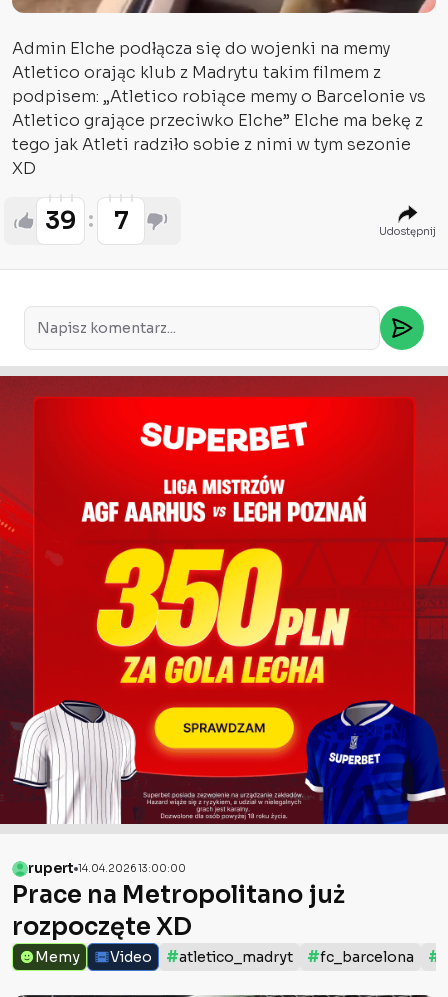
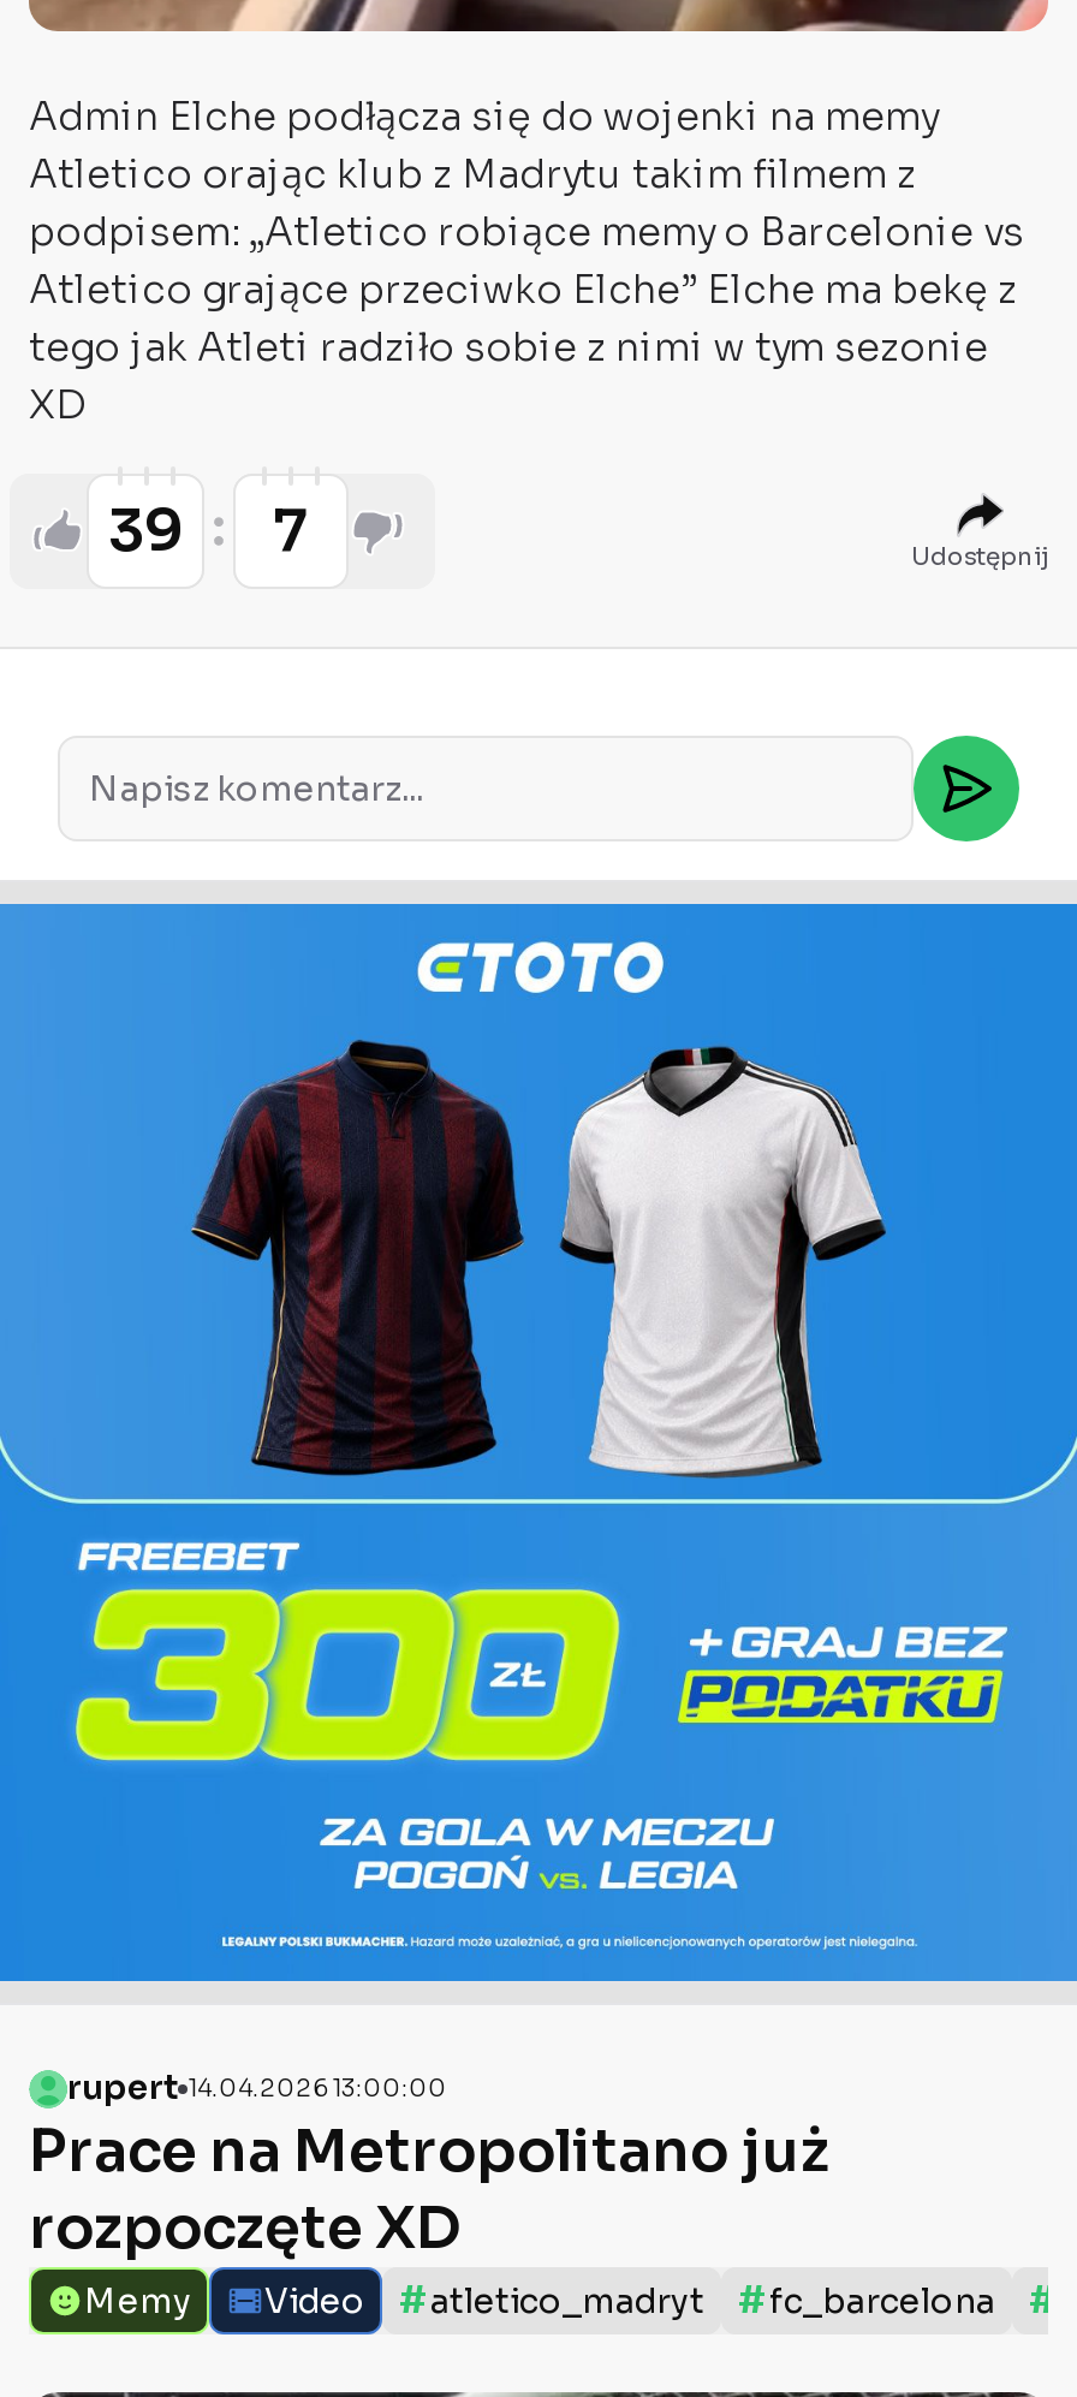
- [image]
+ [image]
